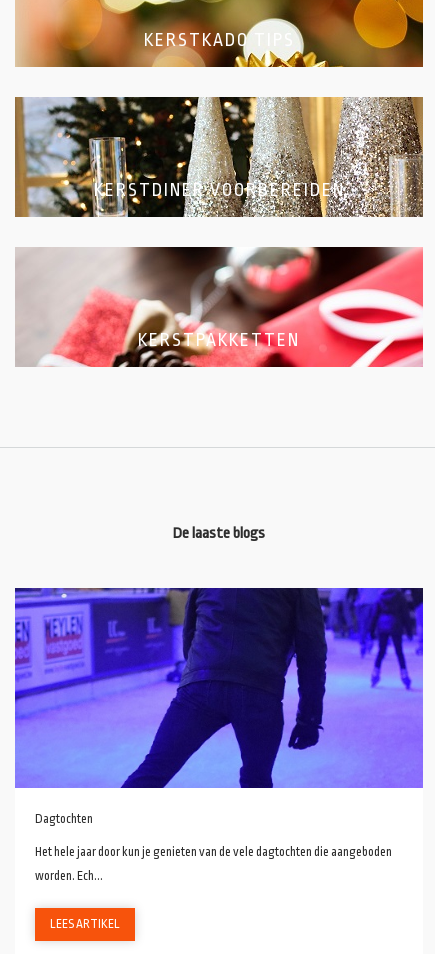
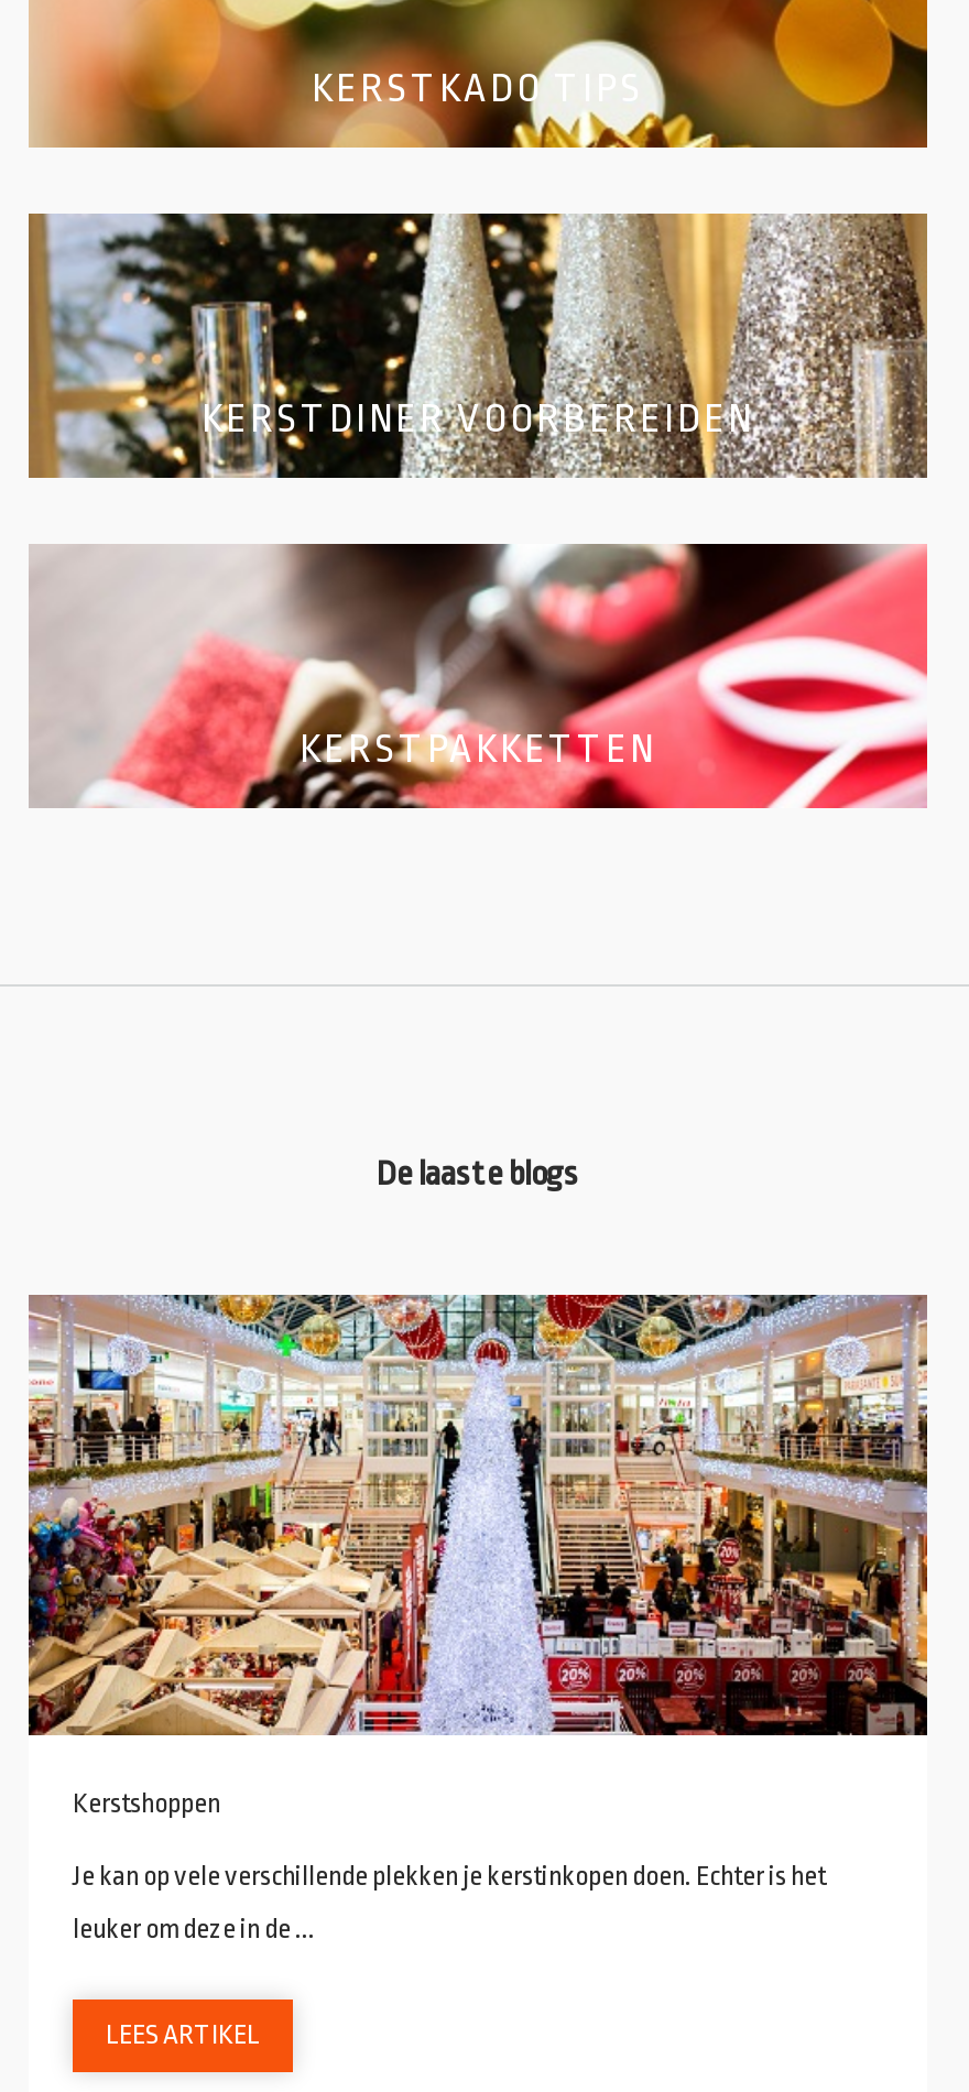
- [image]
- Dagtochten
+ [image]
+ Kerstshoppen

- Het hele jaar door kun je genieten van de vele dagtochten die aangeboden
+ Je kan op vele verschillende plekken je kerstinkopen doen. Echter is het

- worden. Ech...
+ leuker om deze in de ...
